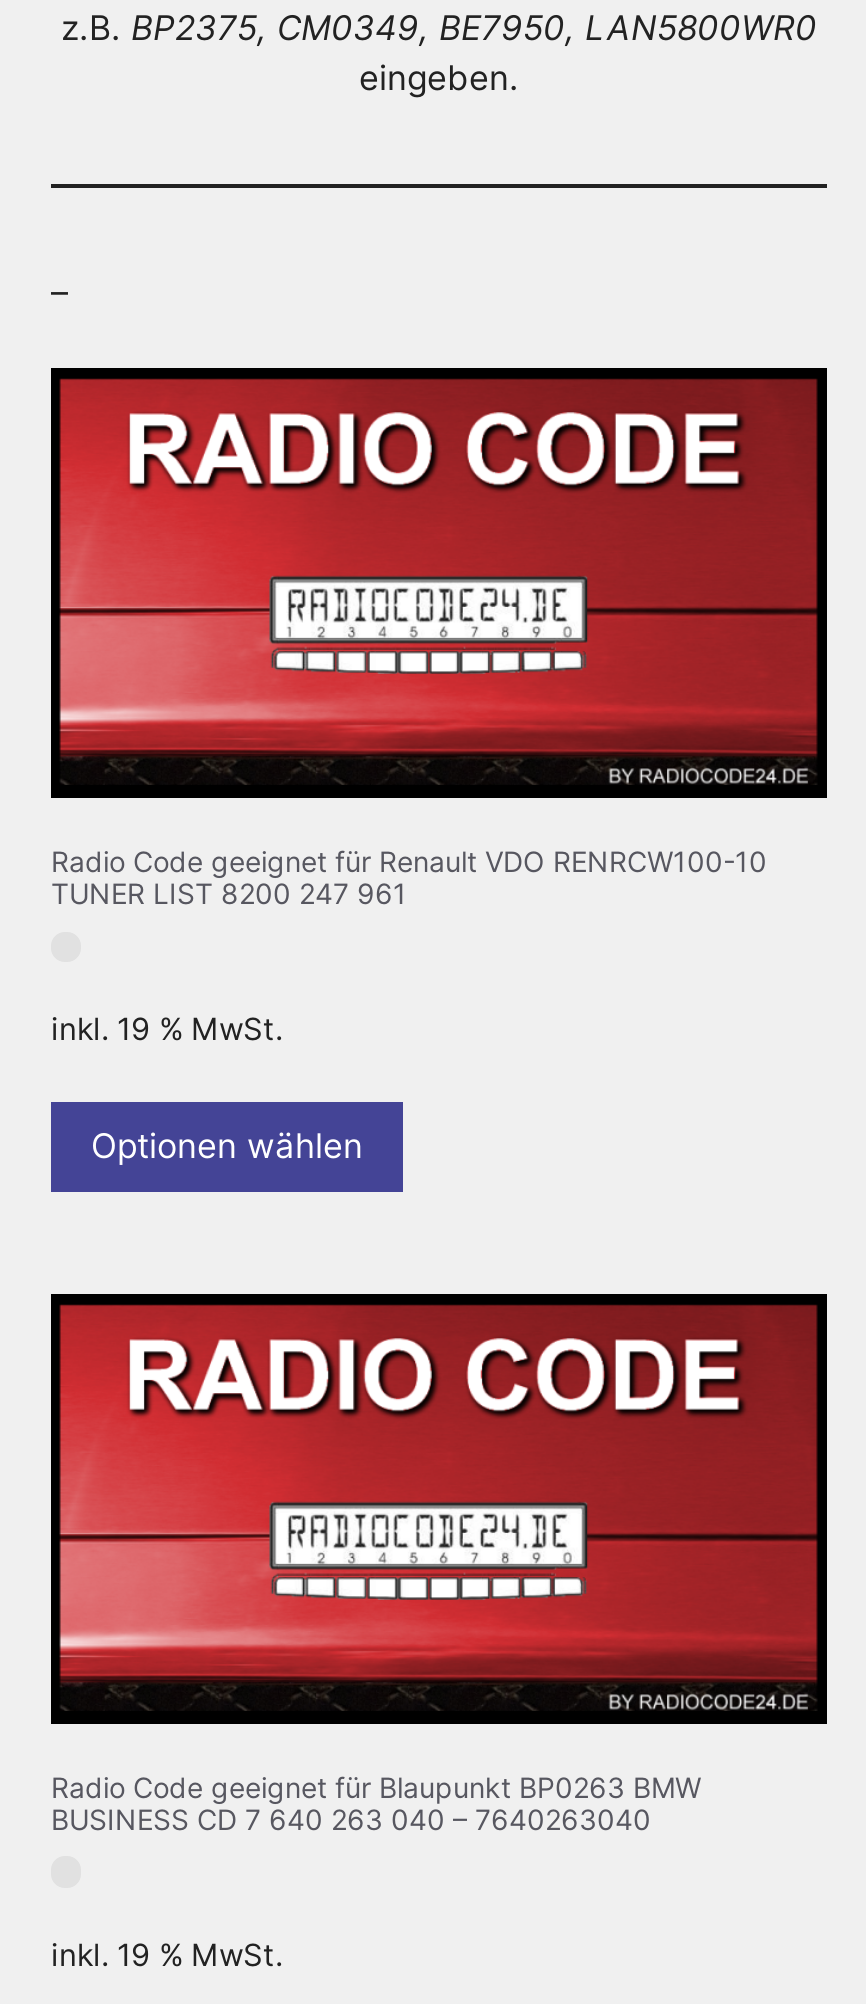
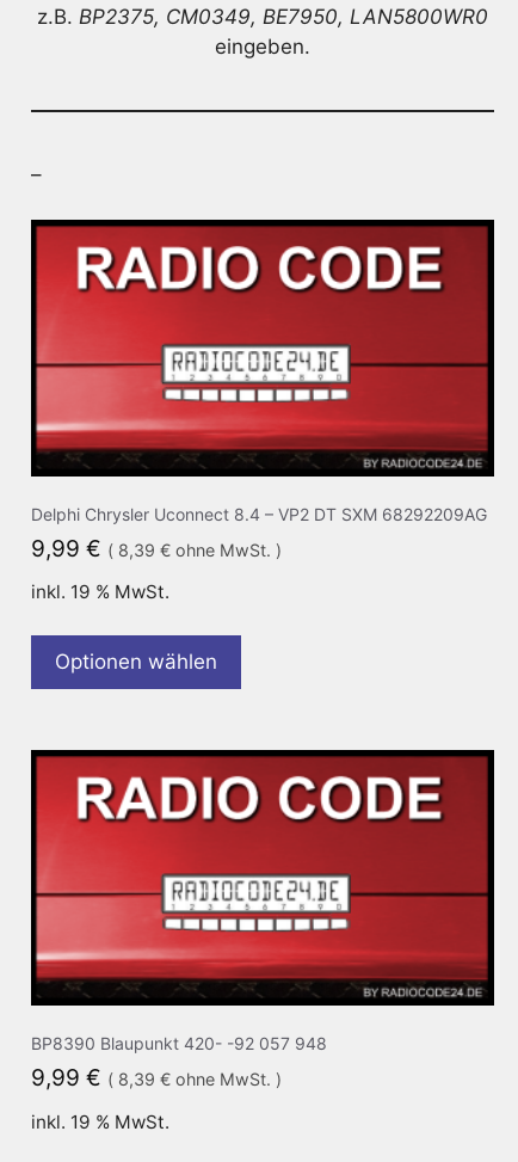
- Radio Code geeignet für Renault VDO RENRCW100-10
- TUNER LIST 8200 247 961
+ Delphi Chrysler Uconnect 8.4 – VP2 DT SXM 68292209AG
+ 9,99 € (8,39 €ohne MwSt. )

- Radio Code geeignet für Blaupunkt BP0263 BMW
- BUSINESS CD 7 640 263 040 – 7640263040
+ BP8390 Blaupunkt 420- -92 057 948
+ 9,99 € (8,39 €ohne MwSt. )
